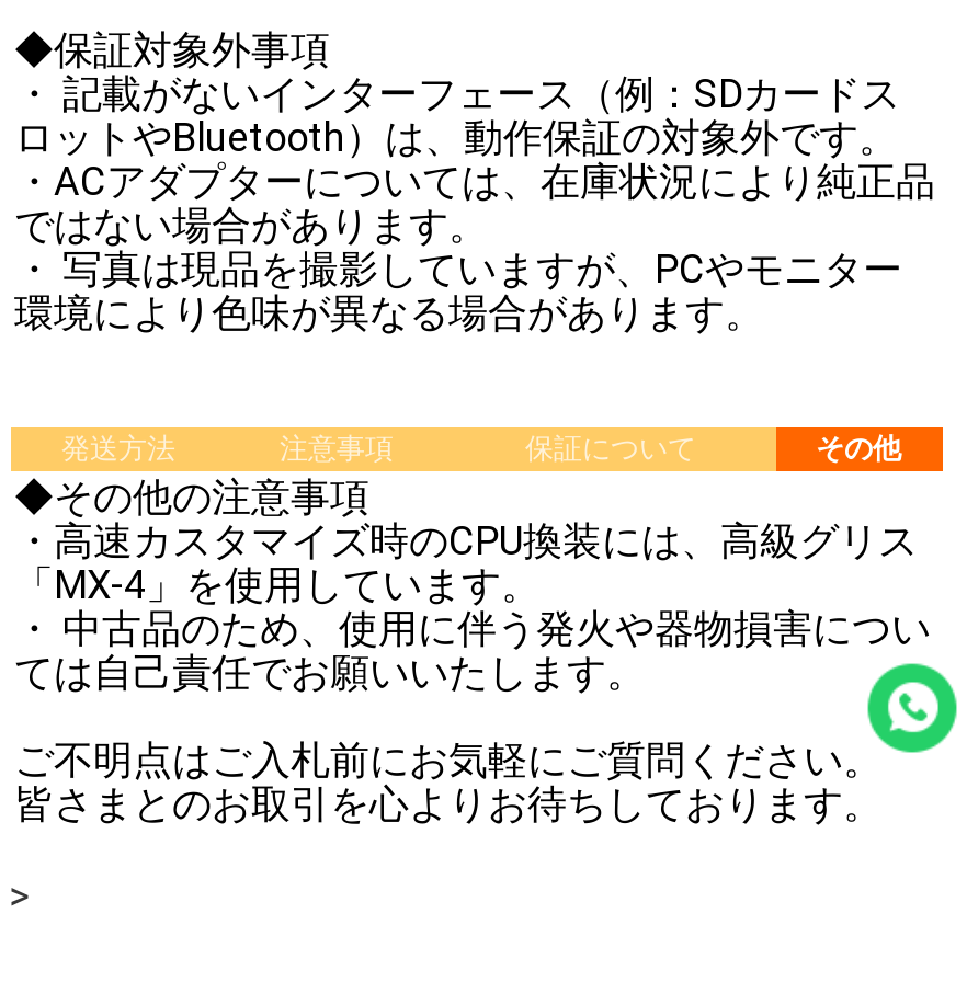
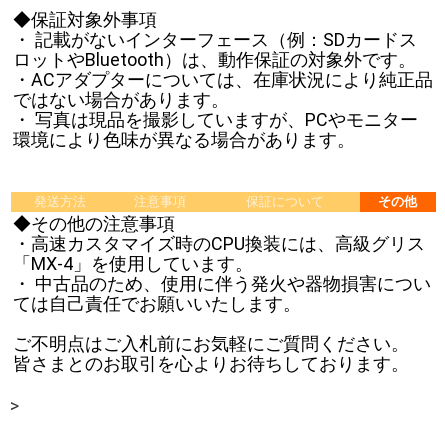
- [image]
